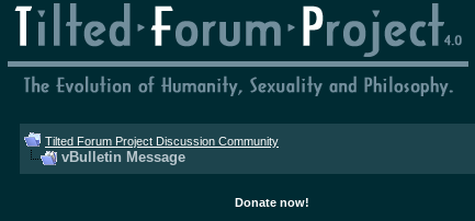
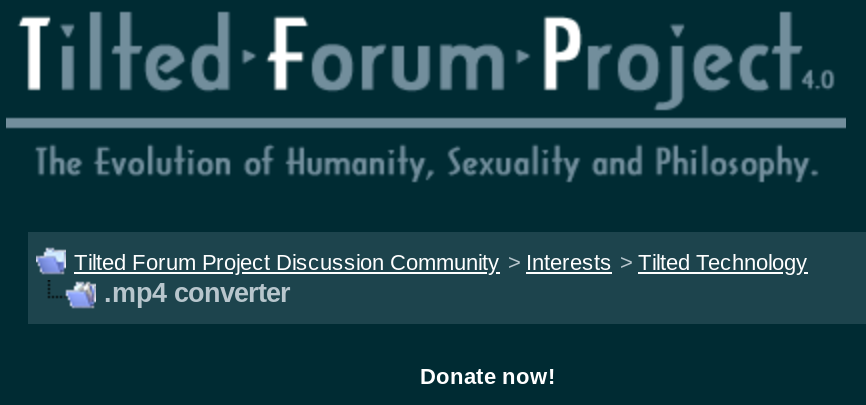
- Tilted Forum Project Discussion Community
- vBulletin Message
+ Tilted Forum Project Discussion Community > Interests > Tilted Technology
+ .mp4 converter
